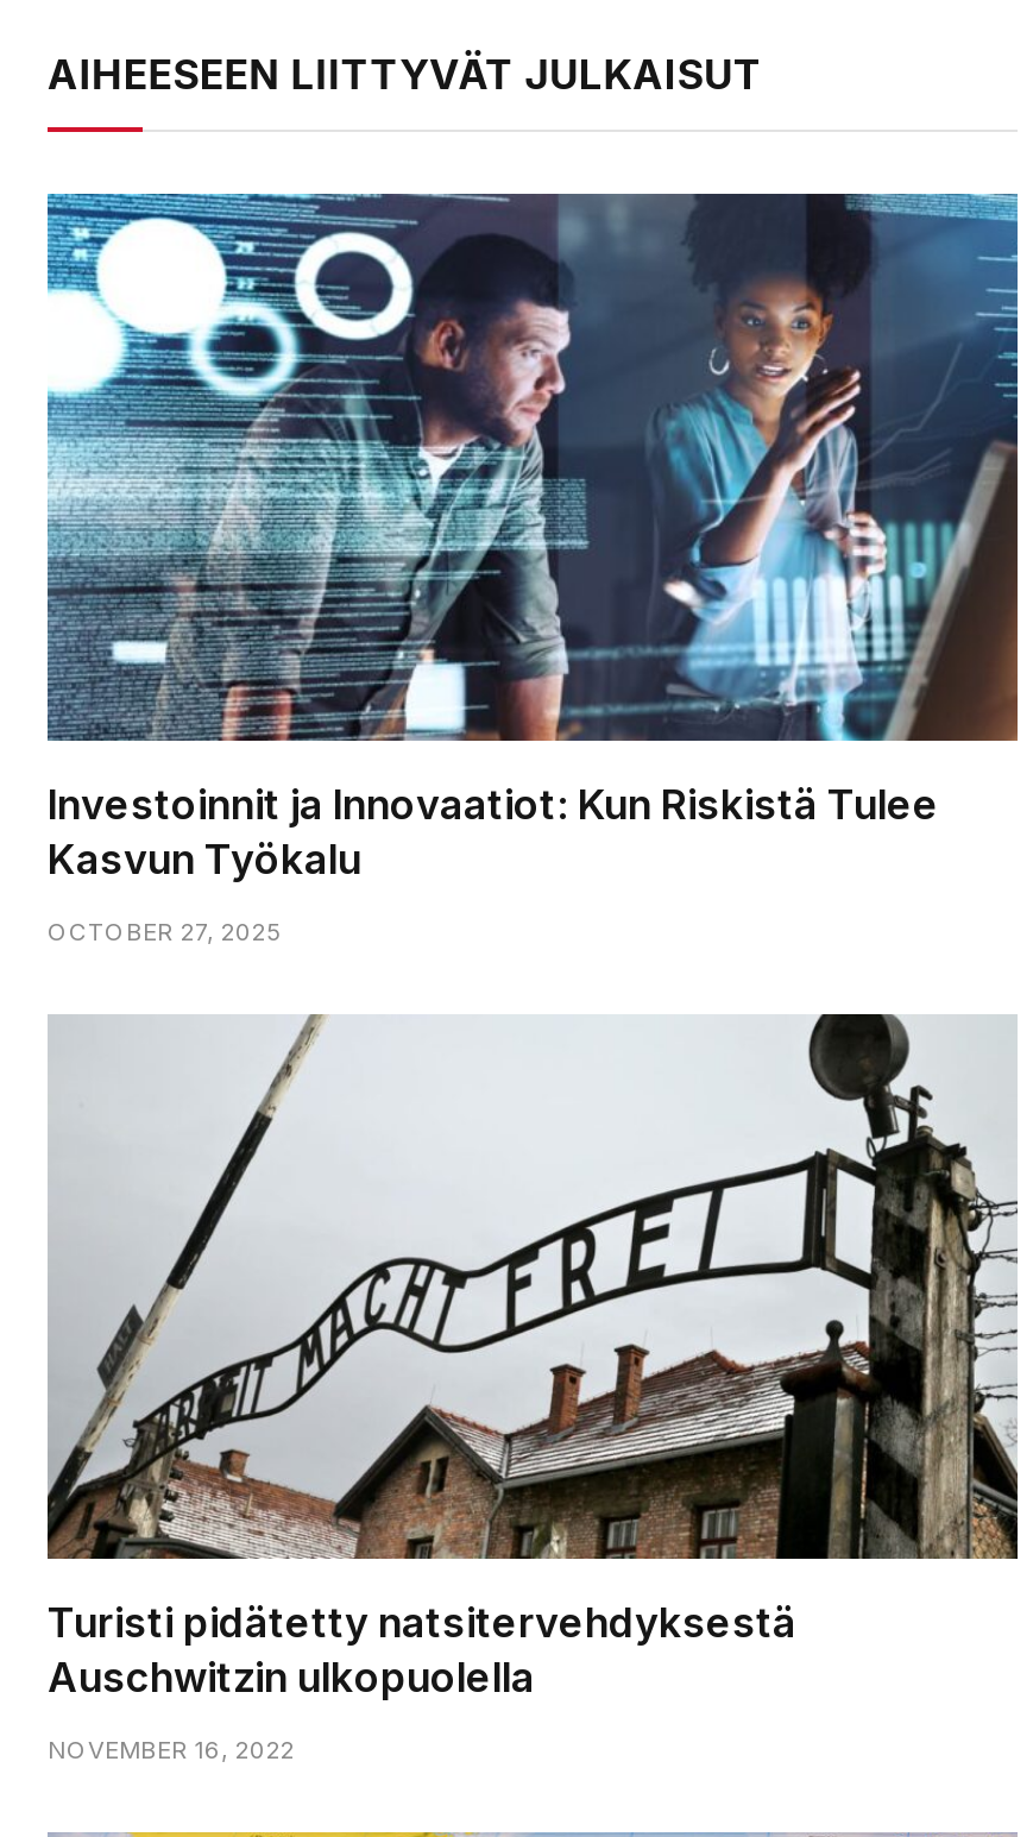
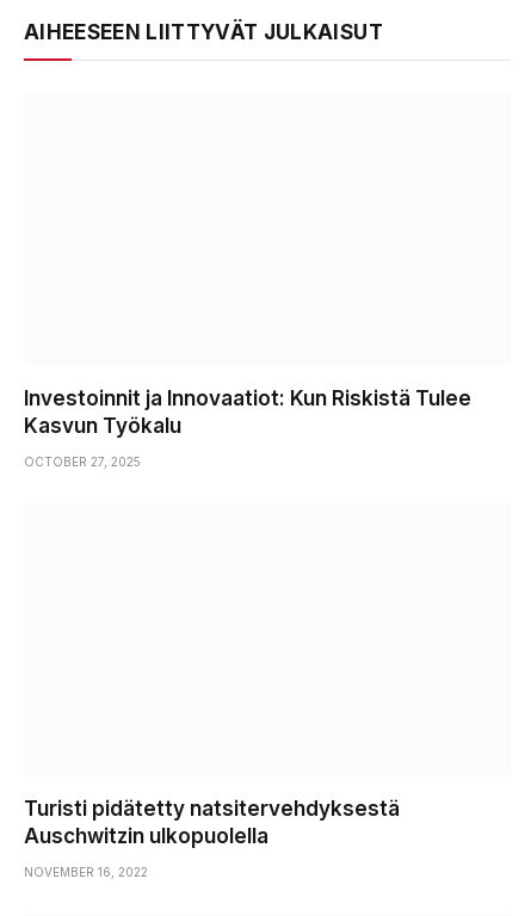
- [image]

- [image]
